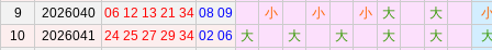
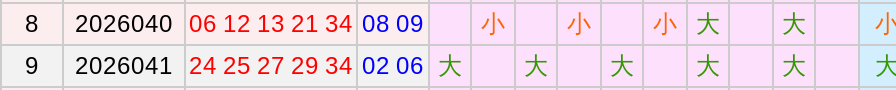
- 9 2026040 06 12 13 21 34 08 09
+ 8 2026040 06 12 13 21 34 08 09

- 10 2026041 24 25 27 29 34 02 06 大
+ 9 2026041 24 25 27 29 34 02 06 大
